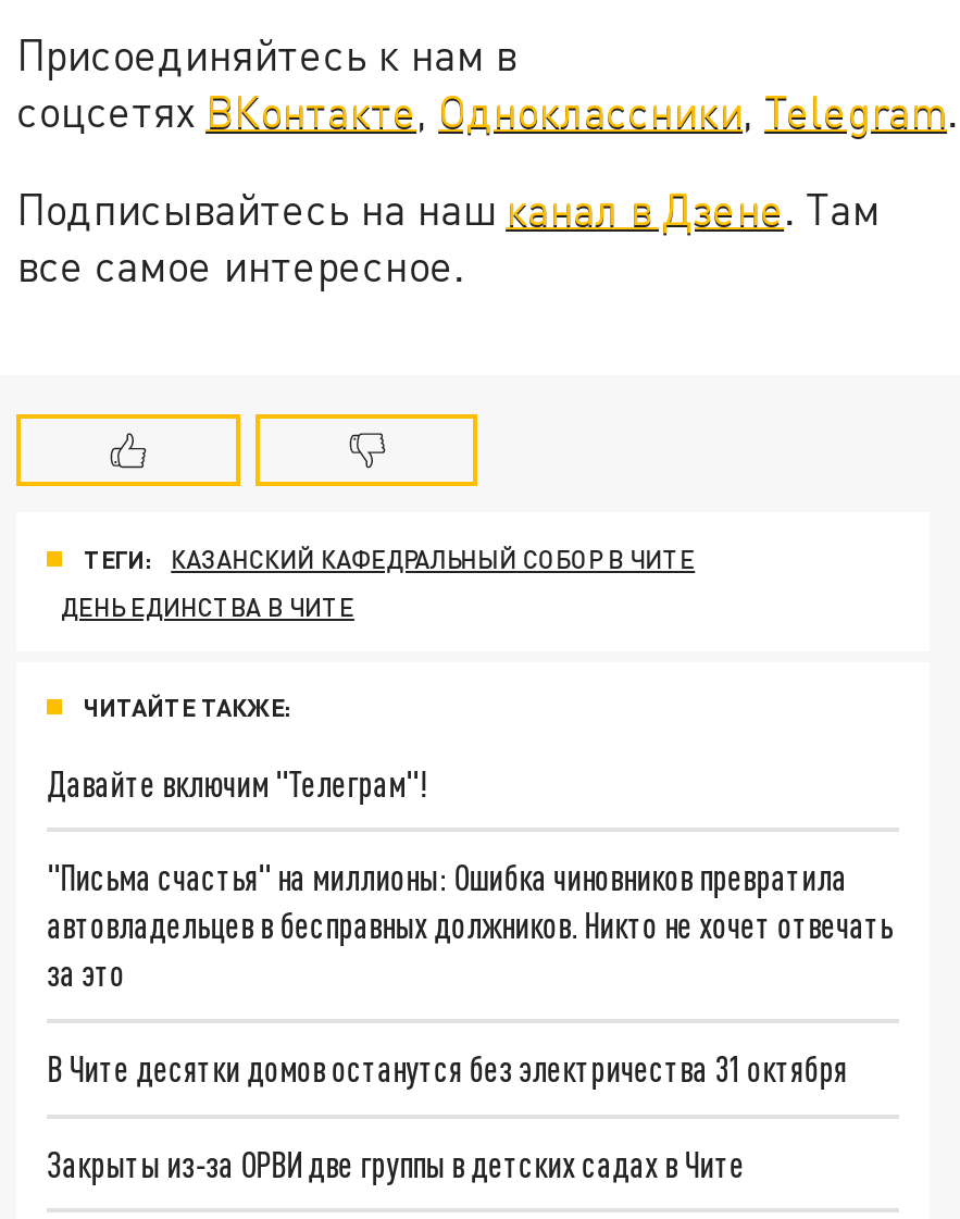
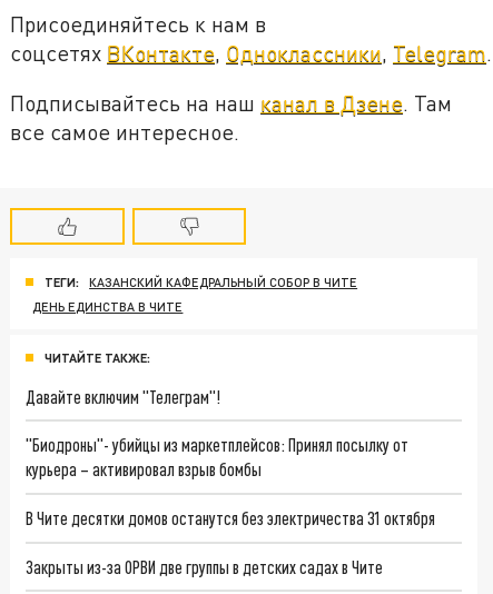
- "Письма счастья" на миллионы: Ошибка чиновников превратила
- автовладельцев в бесправных должников. Никто не хочет отвечать
- за это
+ "Биодроны"- убийцы из маркетплейсов: Принял посылку от
+ курьера – активировал взрыв бомбы
